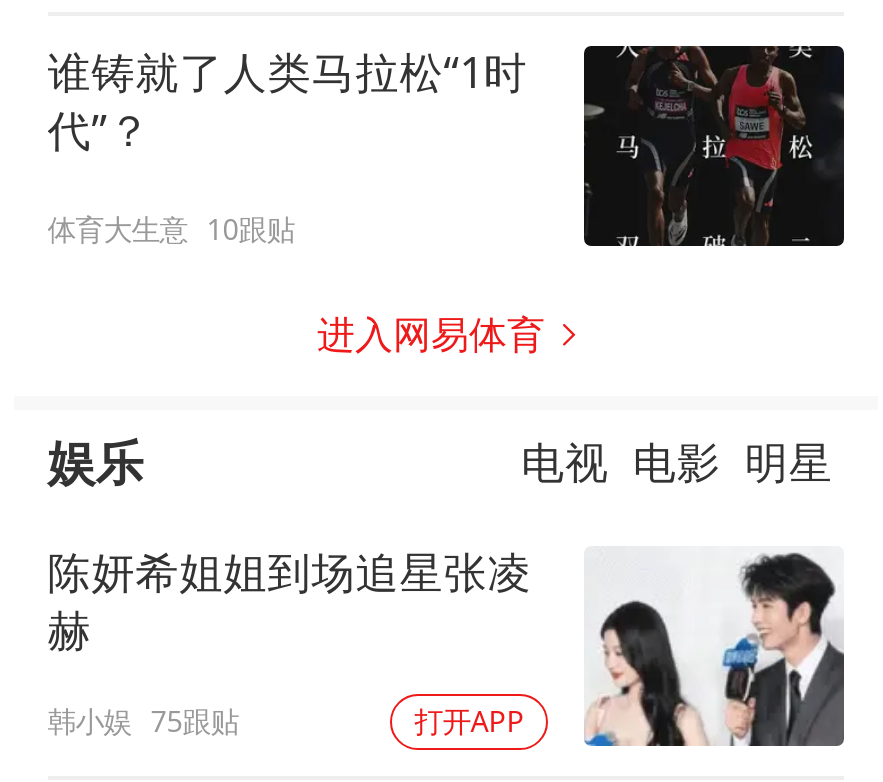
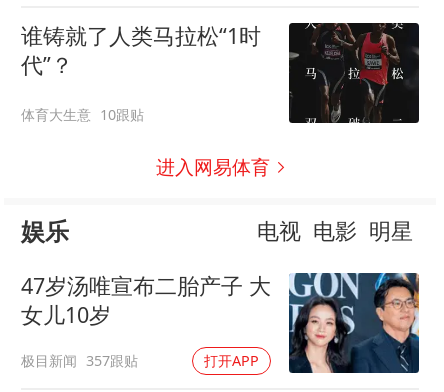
- [image]
- 陈妍希姐姐到场追星张凌
- 赫
+ [image]
+ 47岁汤唯宣布二胎产子 大
+ 女儿10岁

- 韩小娱 75跟贴
+ 极目新闻 357跟贴
